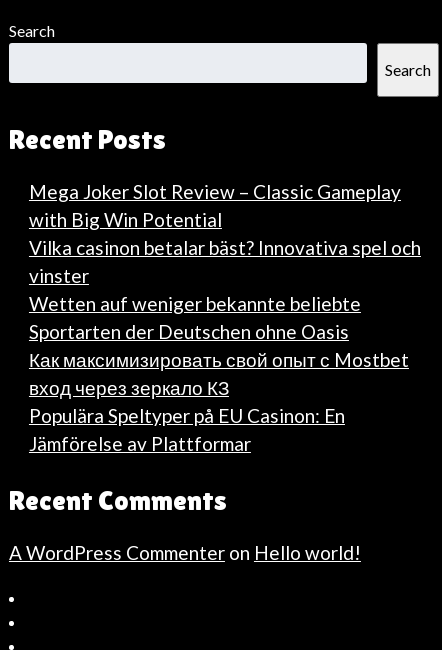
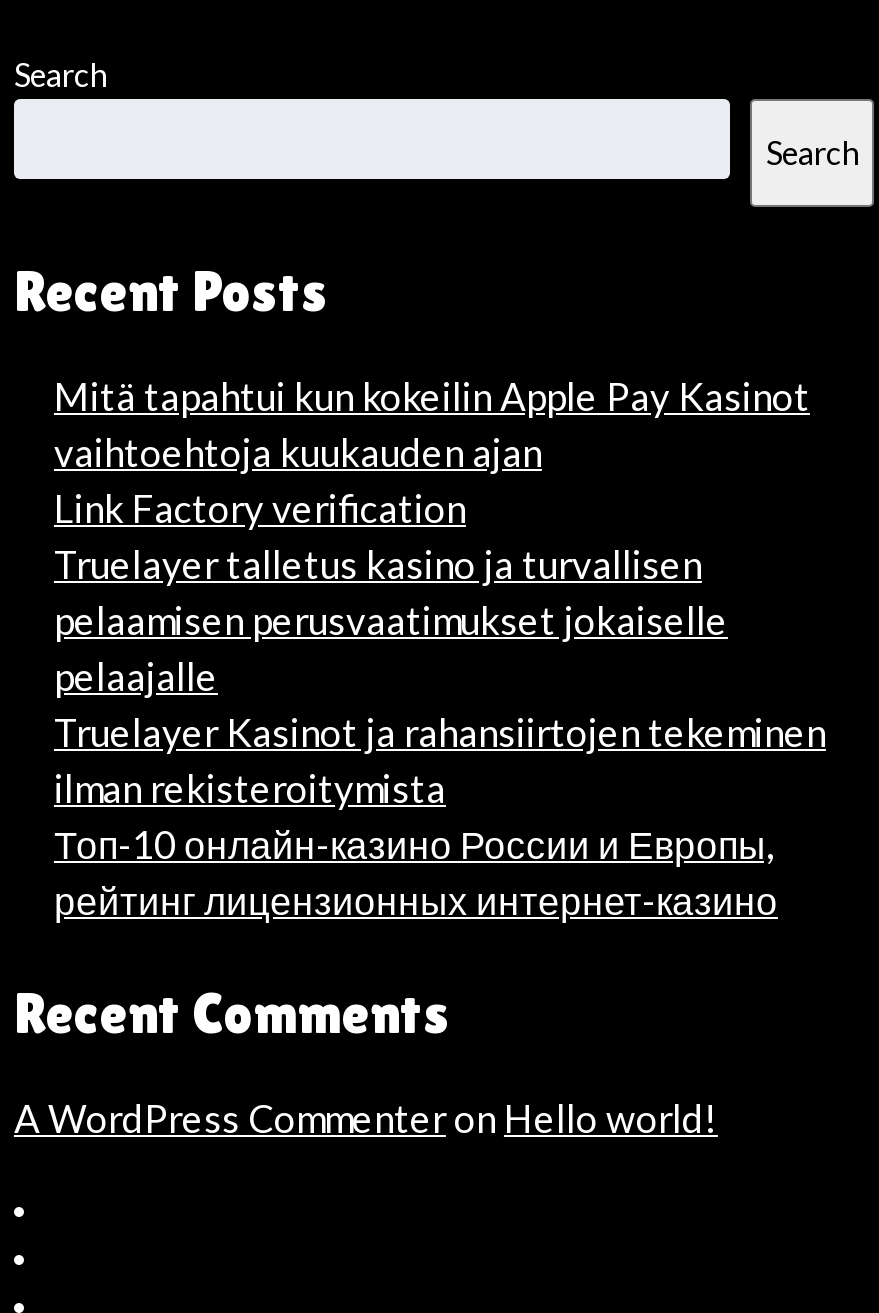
- Mega Joker Slot Review – Classic Gameplay
- with Big Win Potential
- Vilka casinon betalar bäst? Innovativa spel och
- vinster
- Wetten auf weniger bekannte beliebte
- Sportarten der Deutschen ohne Oasis
- Как максимизировать свой опыт с Mostbet
- вход через зеркало КЗ
- Populära Speltyper på EU Casinon: En
- Jämförelse av Plattformar
+ Mitä tapahtui kun kokeilin Apple Pay Kasinot
+ vaihtoehtoja kuukauden ajan
+ Link Factory verification
+ Truelayer talletus kasino ja turvallisen
+ pelaamisen perusvaatimukset jokaiselle
+ pelaajalle
+ Truelayer Kasinot ja rahansiirtojen tekeminen
+ ilman rekisteroitymista
+ Топ-10 онлайн-казино России и Европы,
+ рейтинг лицензионных интернет-казино
